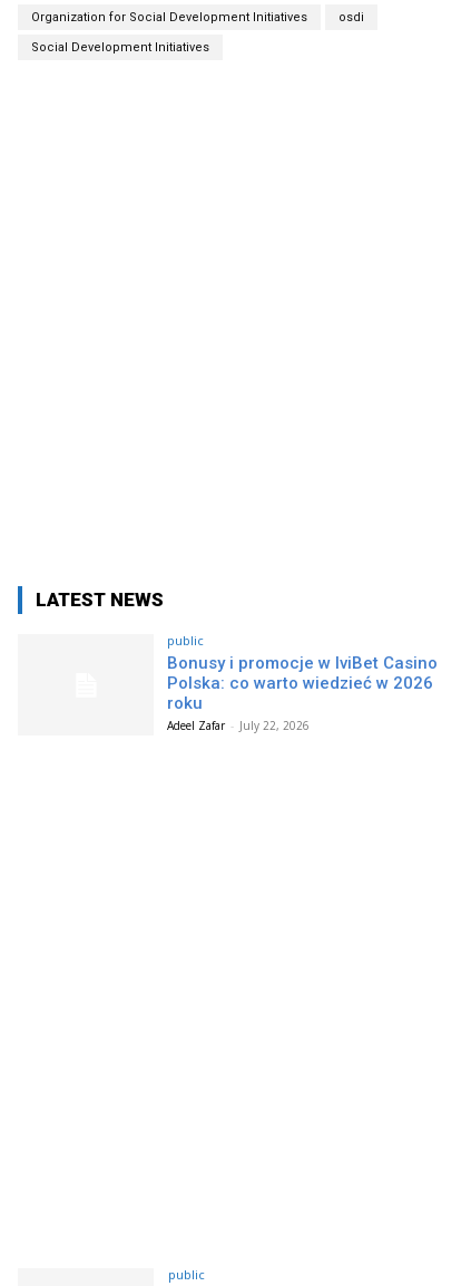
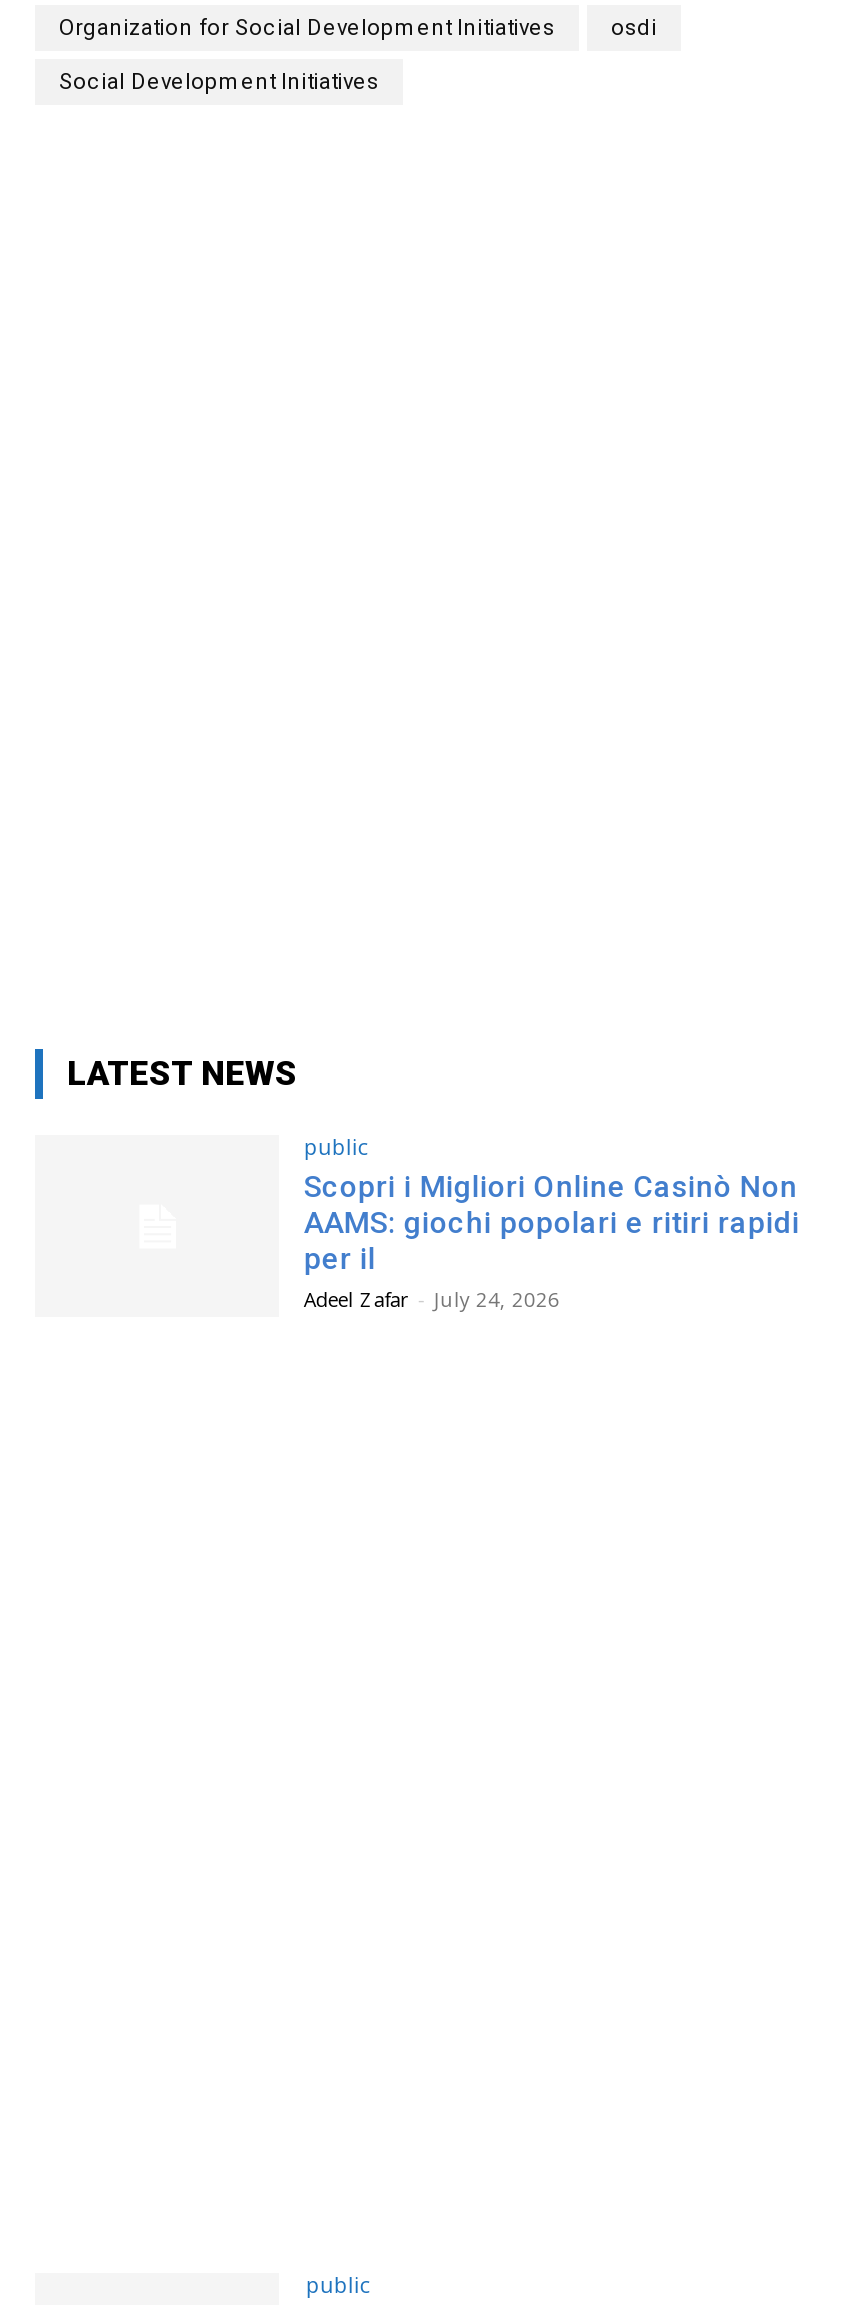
- Bonusy i promocje w IviBet Casino
- Polska: co warto wiedzieć w 2026
- roku
- Adeel Zafar - July 22, 2026
+ Scopri i Migliori Online Casinò Non
+ AAMS: giochi popolari e ritiri rapidi
+ per il
+ Adeel Zafar - July 24, 2026
